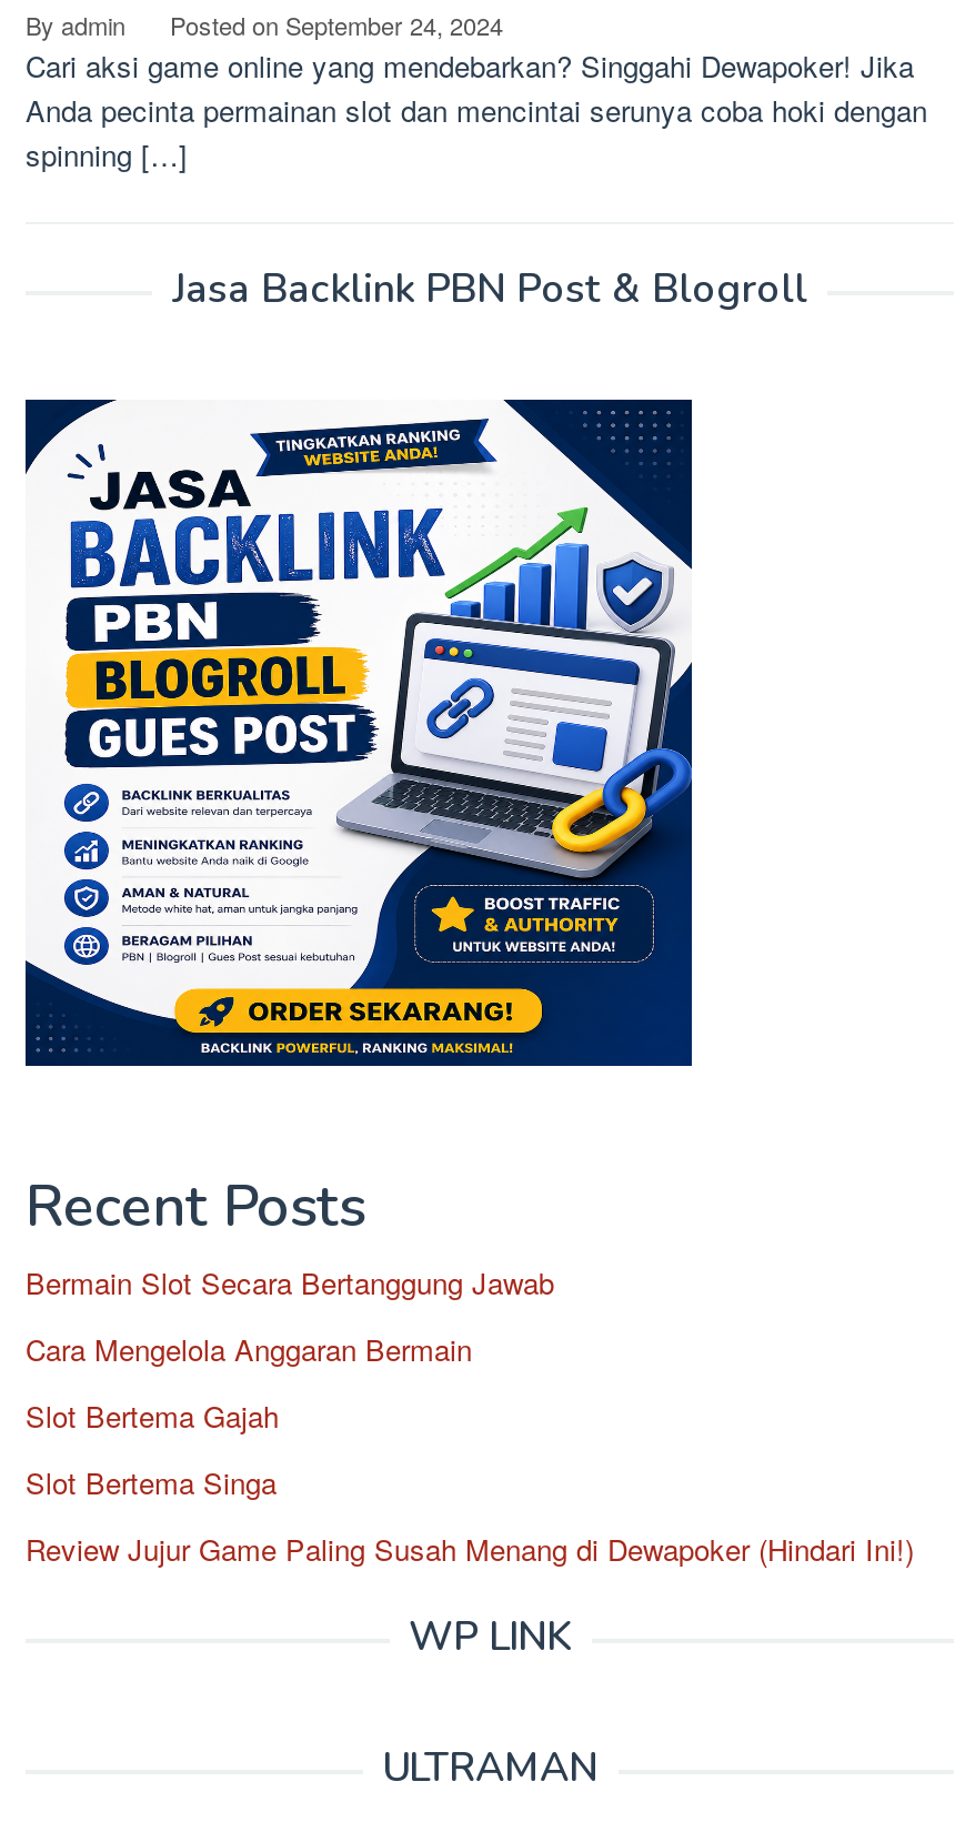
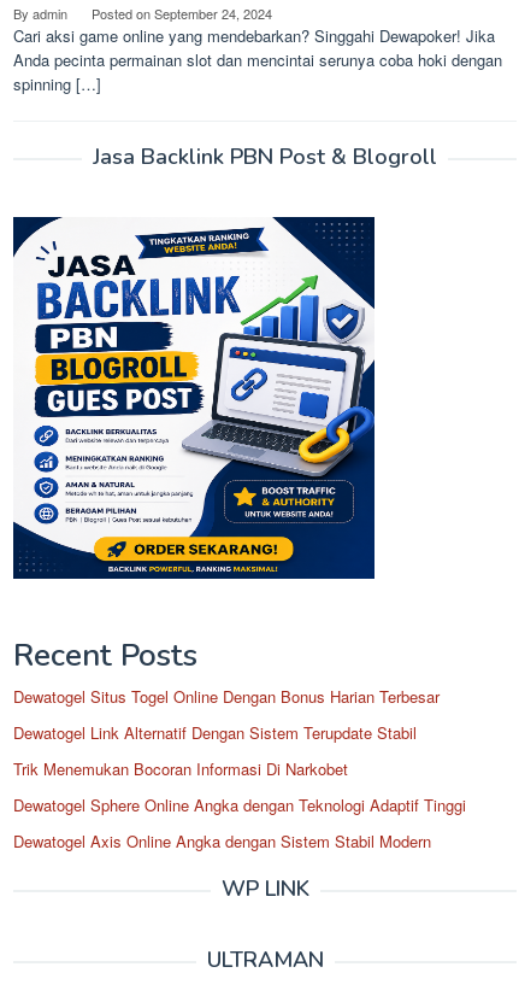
- Bermain Slot Secara Bertanggung Jawab
+ Dewatogel Situs Togel Online Dengan Bonus Harian Terbesar

- Cara Mengelola Anggaran Bermain
+ Dewatogel Link Alternatif Dengan Sistem Terupdate Stabil

- Slot Bertema Gajah
+ Trik Menemukan Bocoran Informasi Di Narkobet

- Slot Bertema Singa
+ Dewatogel Sphere Online Angka dengan Teknologi Adaptif Tinggi

- Review Jujur Game Paling Susah Menang di Dewapoker (Hindari Ini!)
+ Dewatogel Axis Online Angka dengan Sistem Stabil Modern
